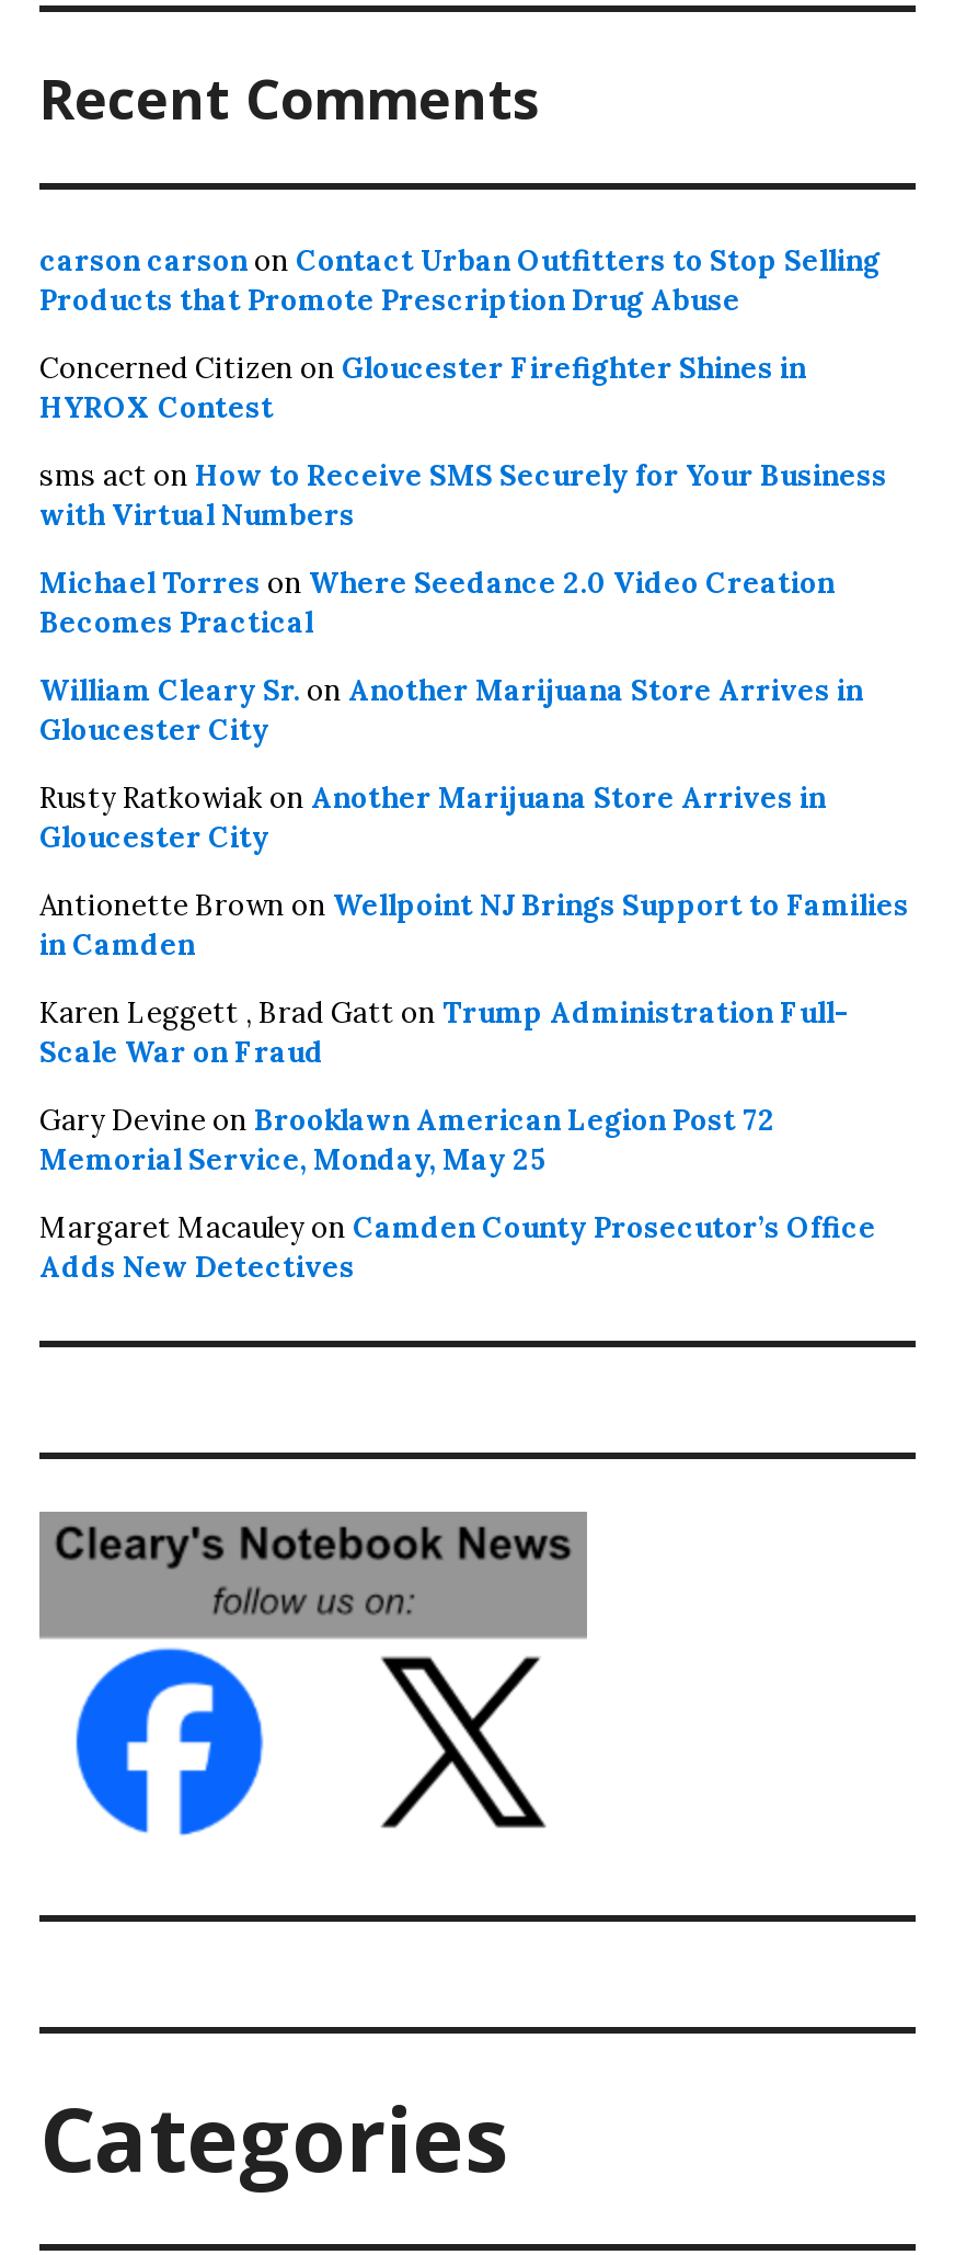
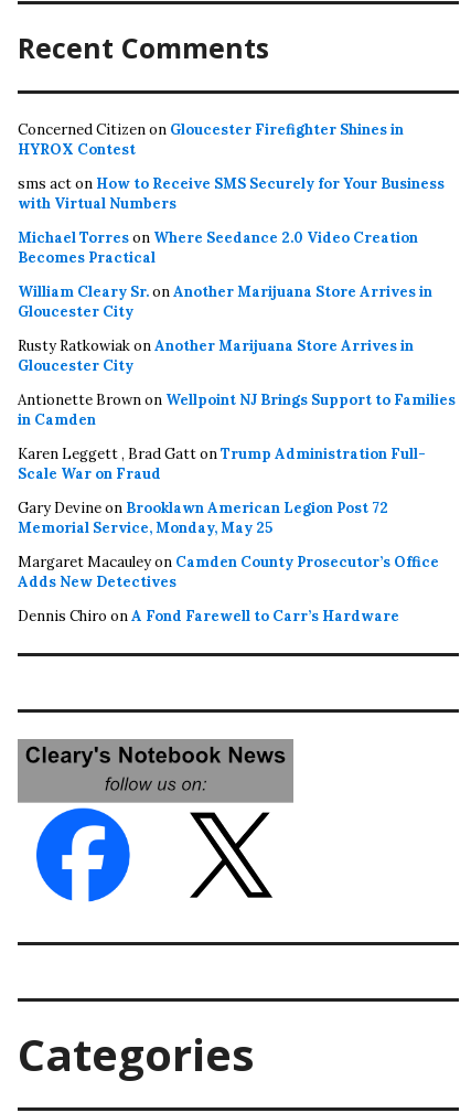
- carson carson on Contact Urban Outfitters to Stop Selling
- Products that Promote Prescription Drug Abuse

moved up: Concerned Citizen on Gloucester Firefighter Shines in | HYROX Contest | sms act on How to Receive SMS Securely for Your Business | ... | Margaret Macauley on Camden County Prosecutor’s Office | Adds New Detectives

+ Dennis Chiro on A Fond Farewell to Carr’s Hardware
